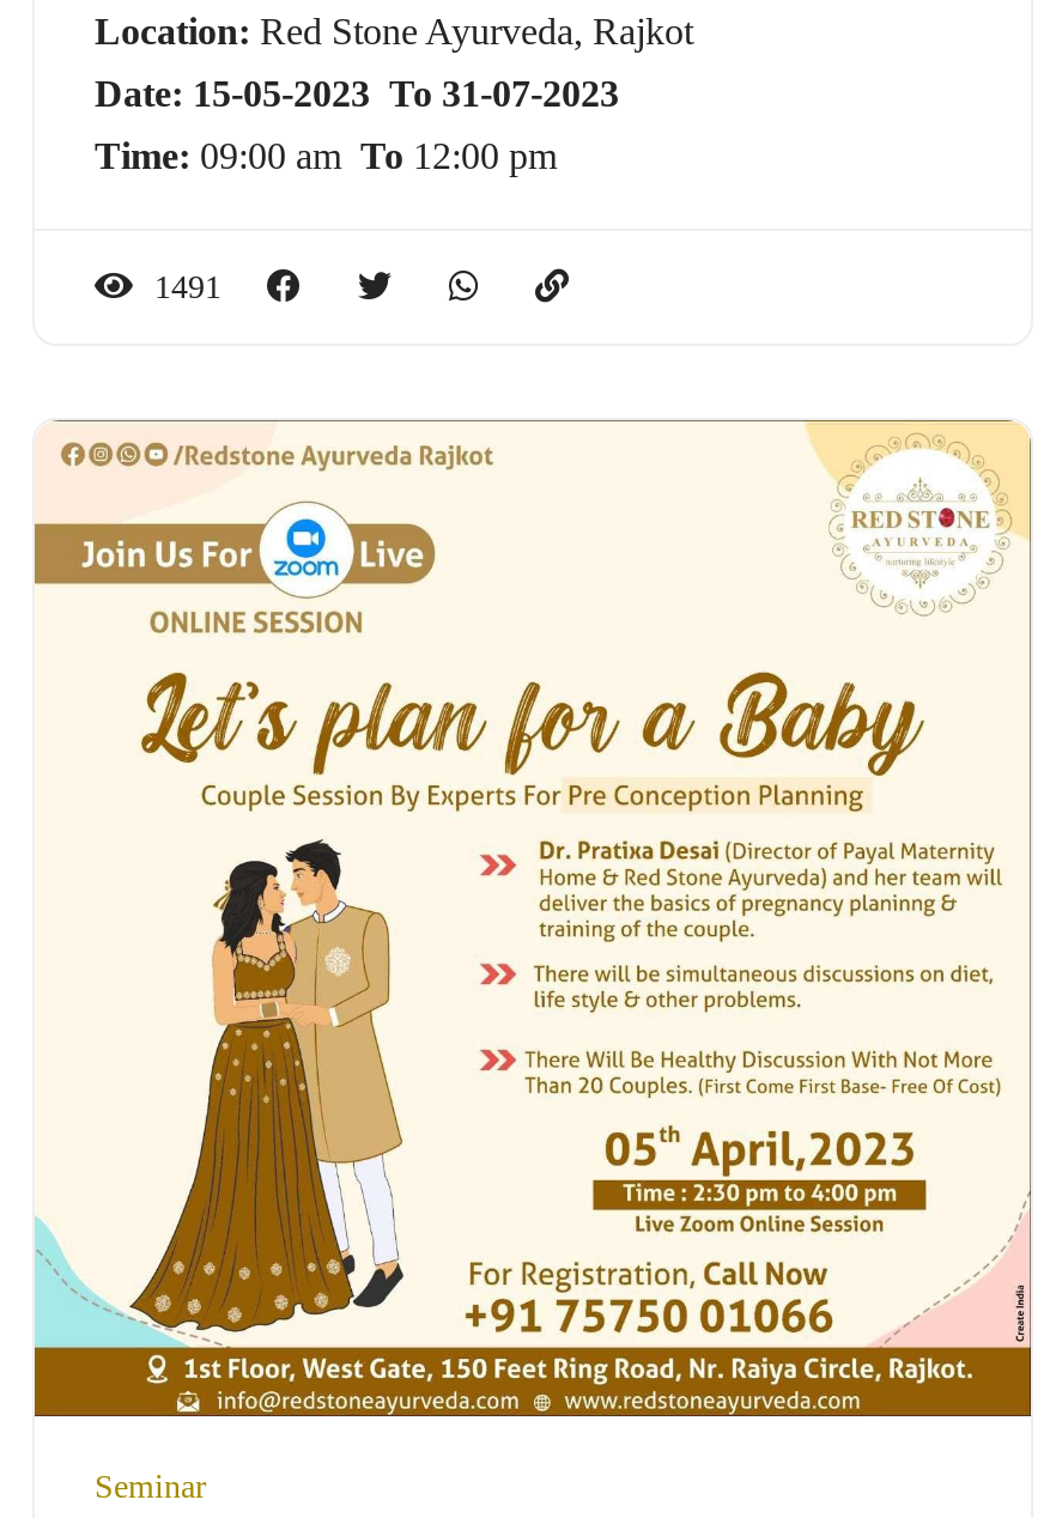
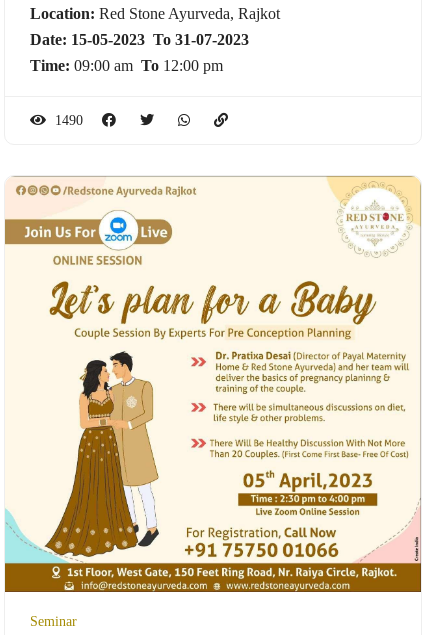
- 1491
+ 1490
